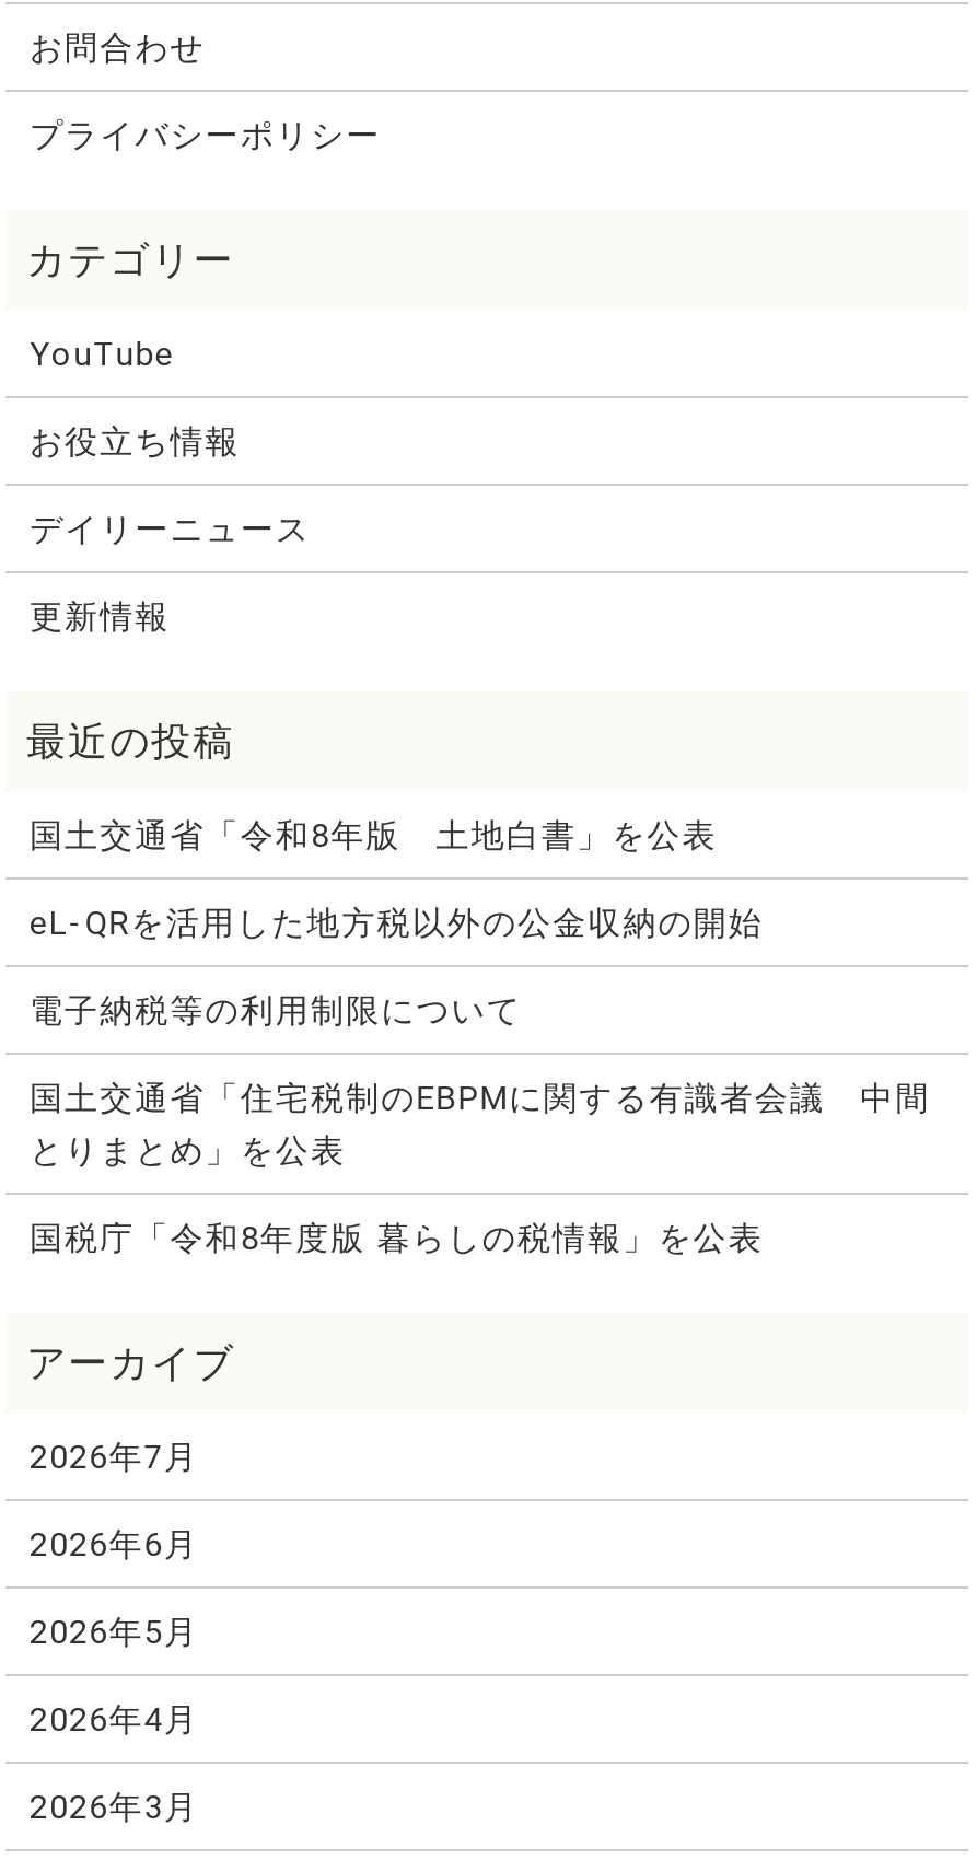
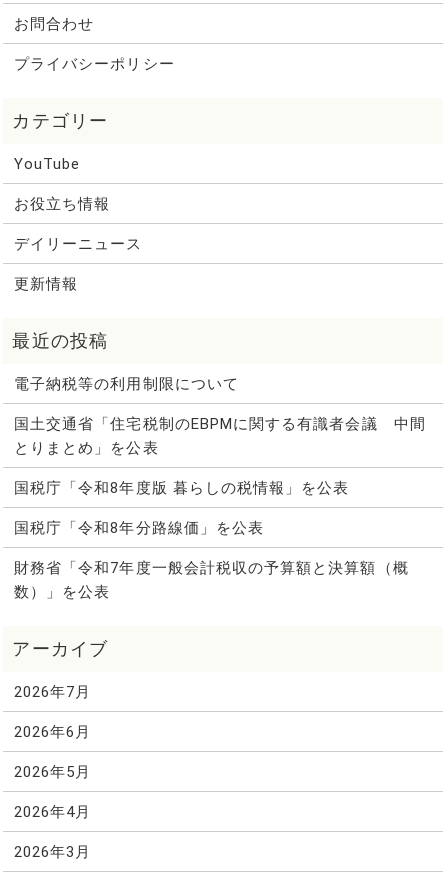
- 国土交通省「令和8年版 土地白書」を公表
- eL-QRを活用した地方税以外の公金収納の開始

moved up: 電子納税等の利用制限について | 国土交通省「住宅税制のEBPMに関する有識者会議 中間 | とりまとめ」を公表 | 国税庁「令和8年度版 暮らしの税情報」を公表

+ 国税庁「令和8年分路線価」を公表
+ 財務省「令和7年度一般会計税収の予算額と決算額（概
+ 数）」を公表
